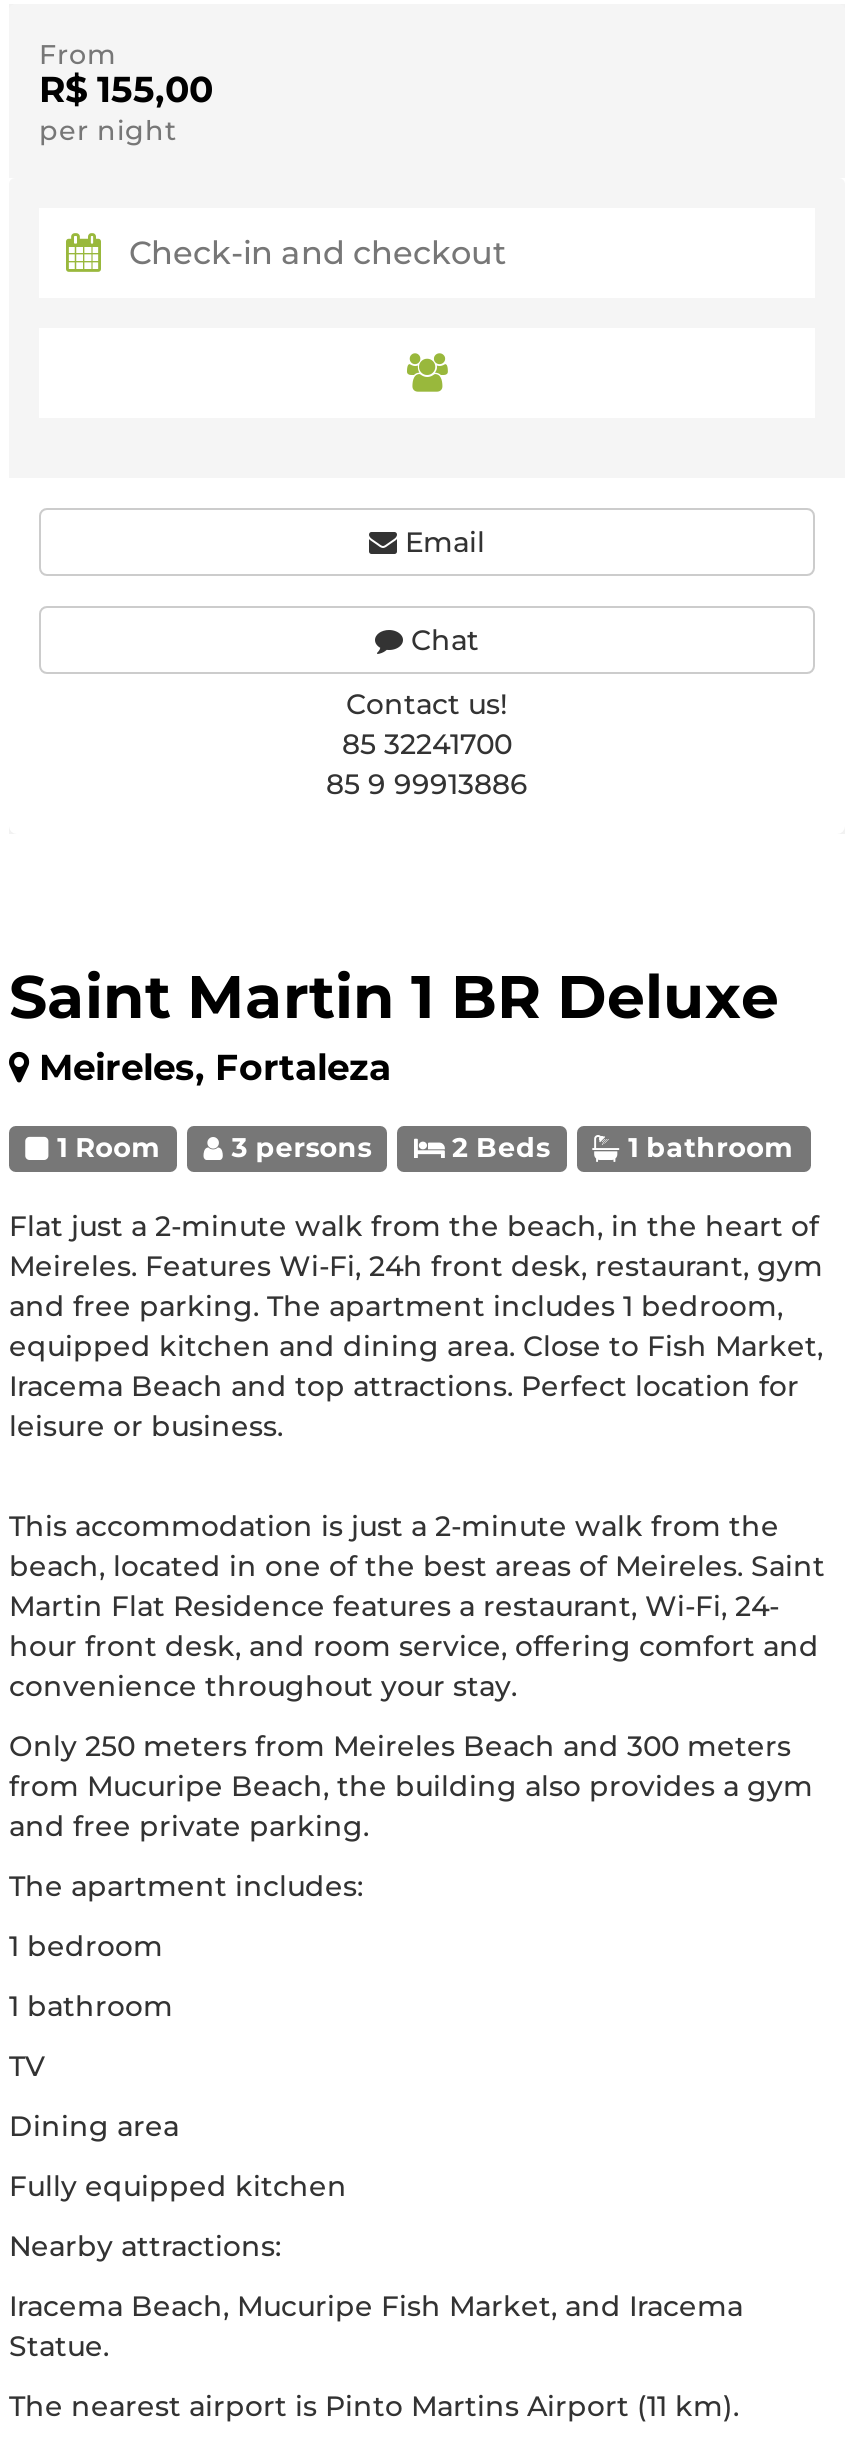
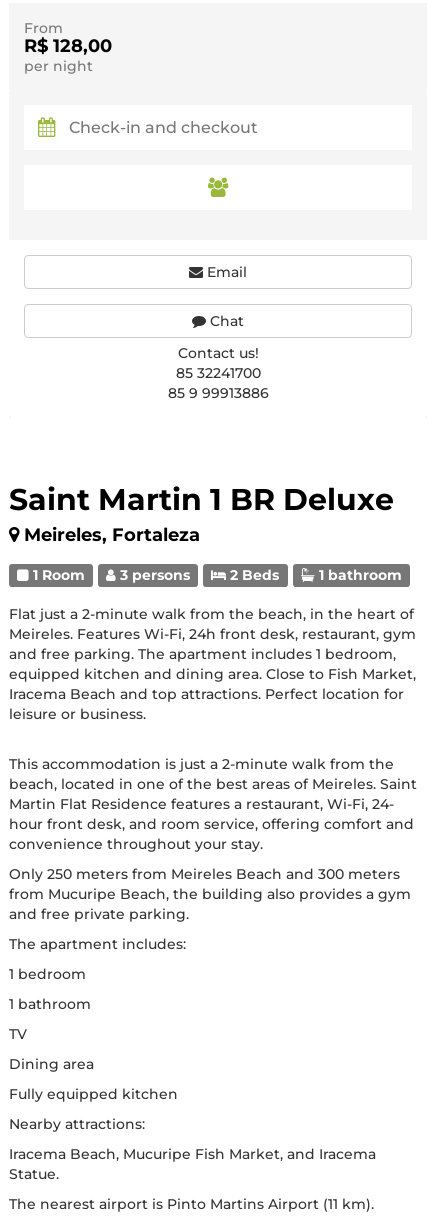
- R$ 155,00
+ R$ 128,00
